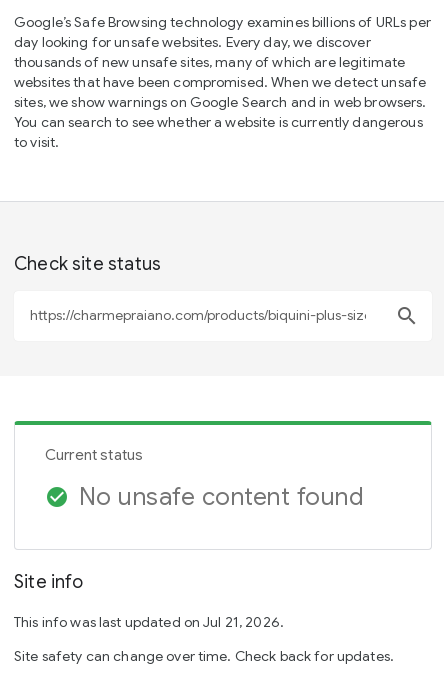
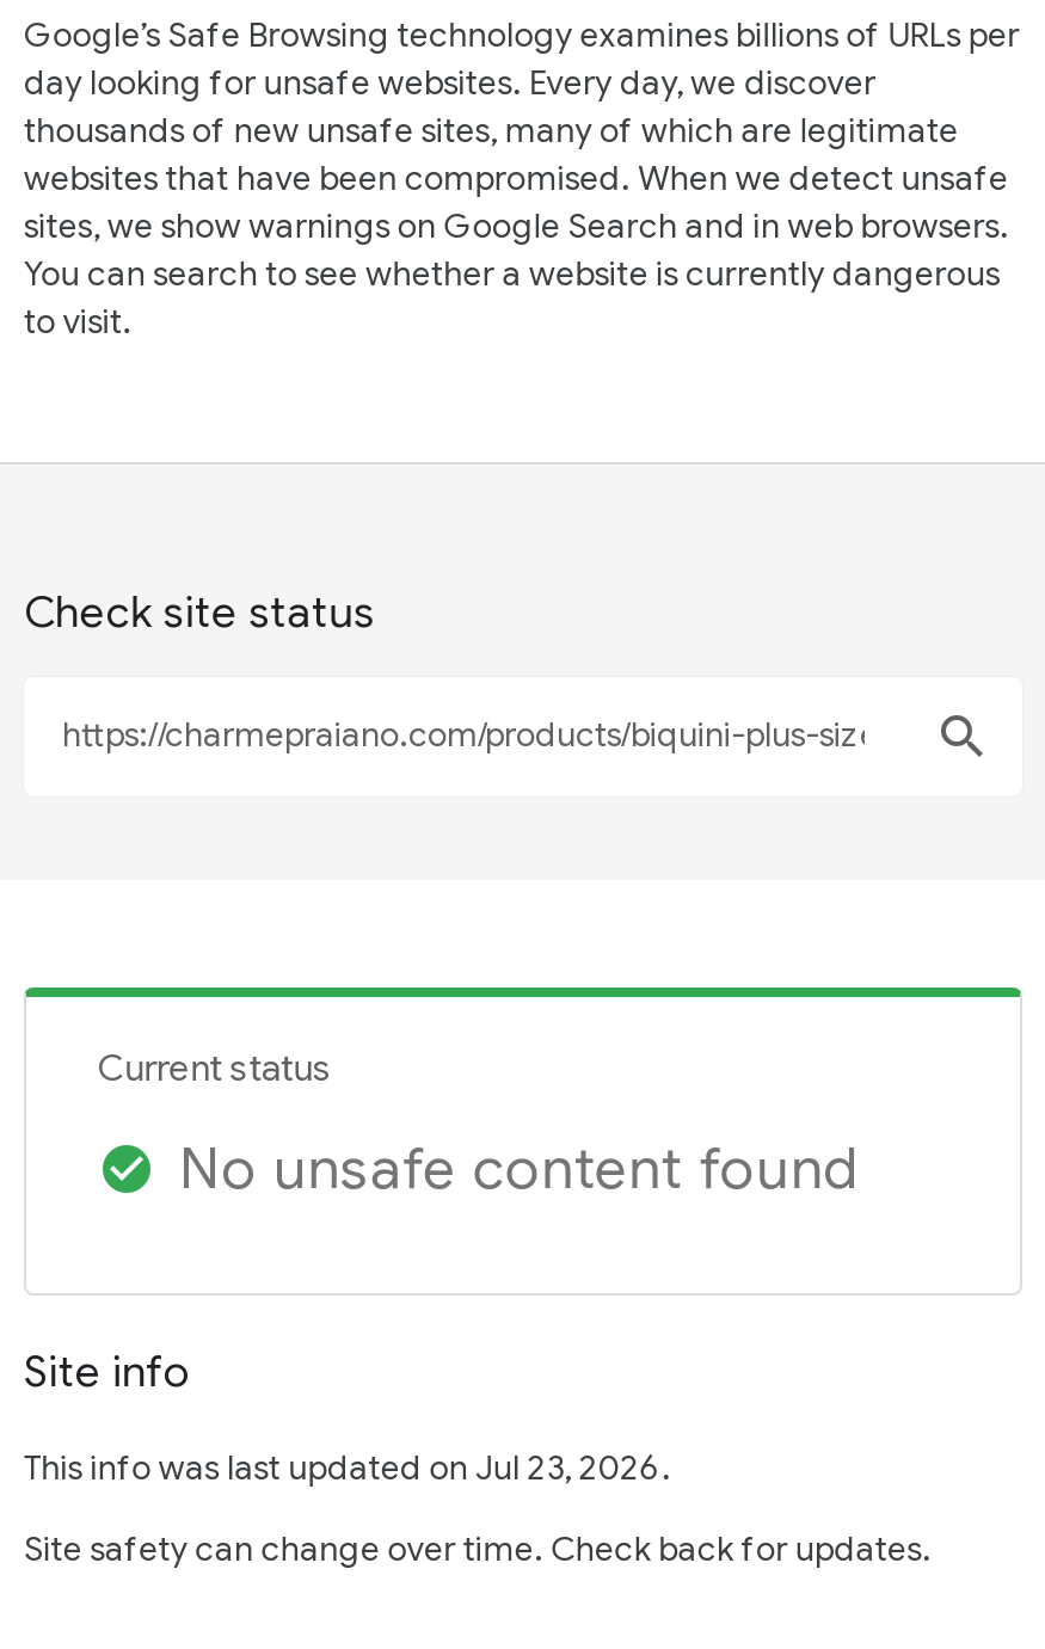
- This info was last updated on Jul 21, 2026.
+ This info was last updated on Jul 23, 2026.
